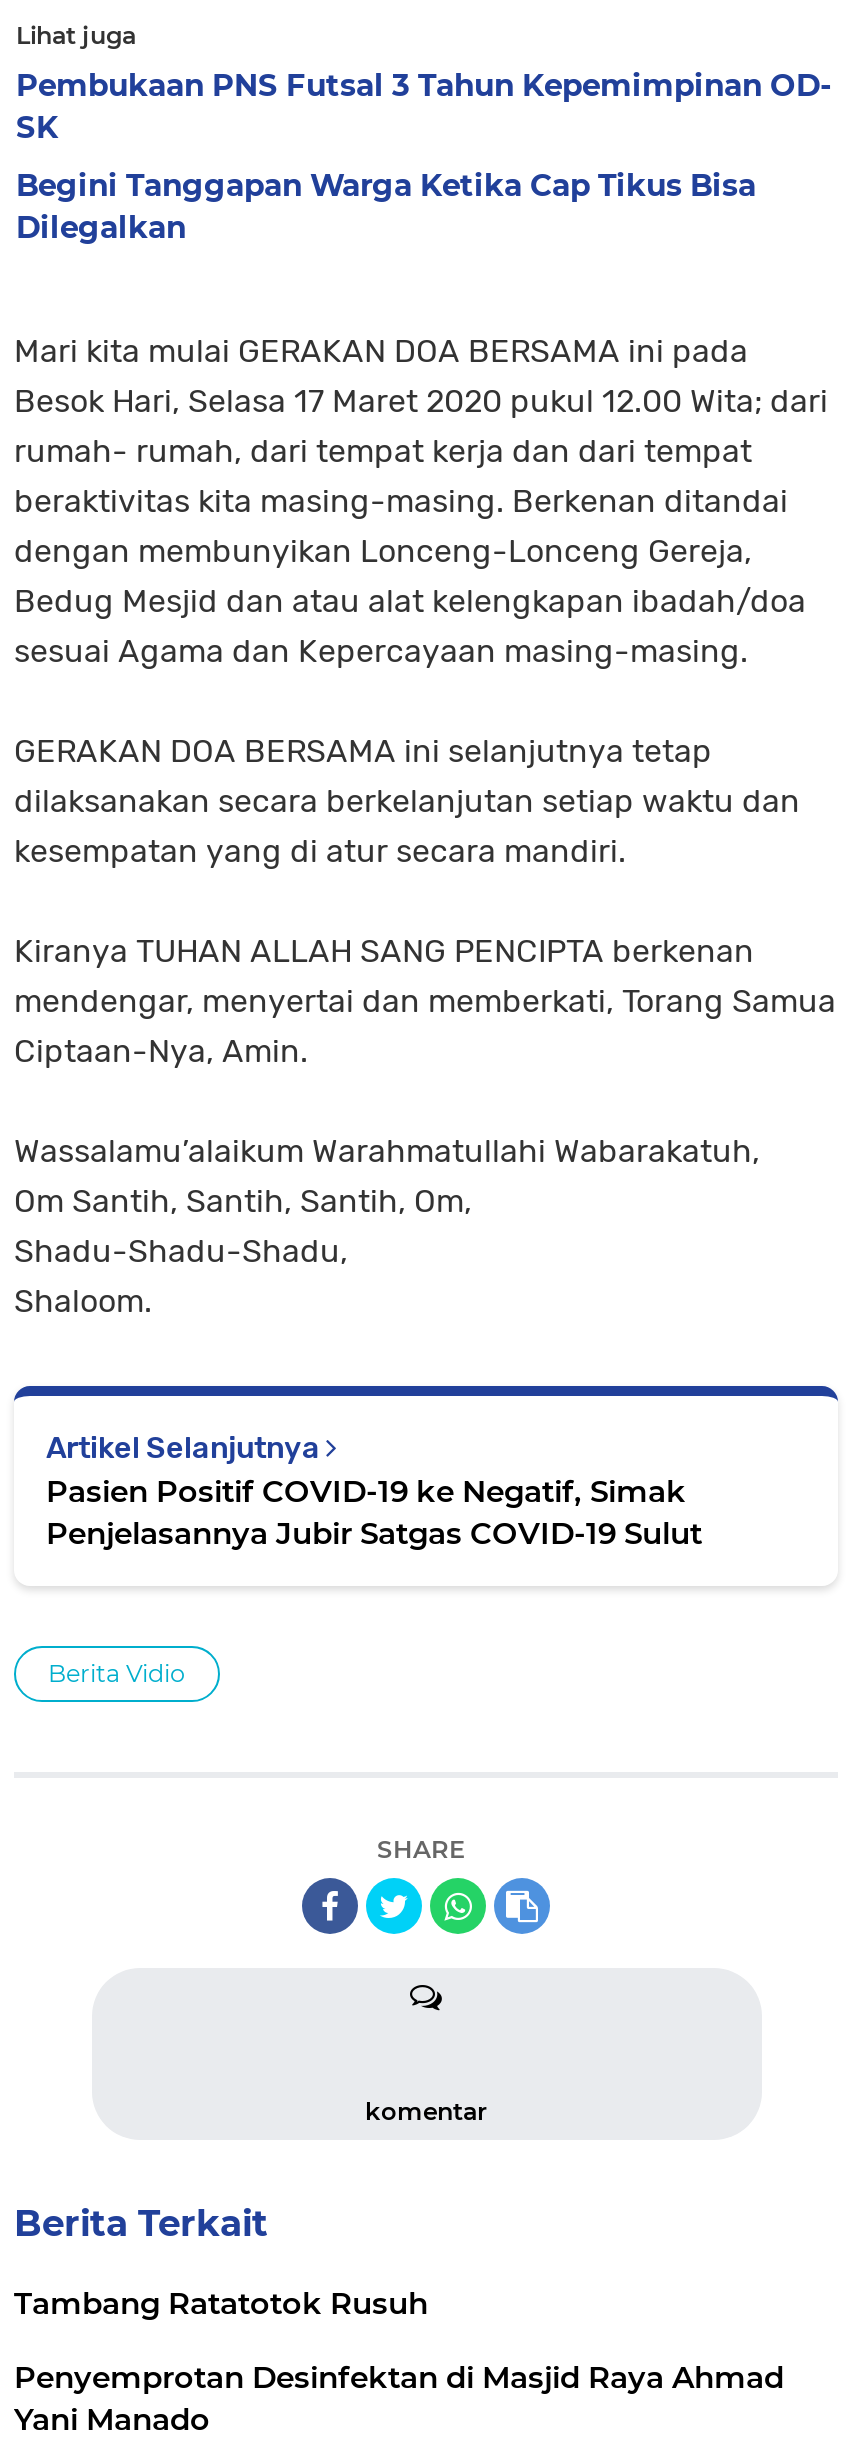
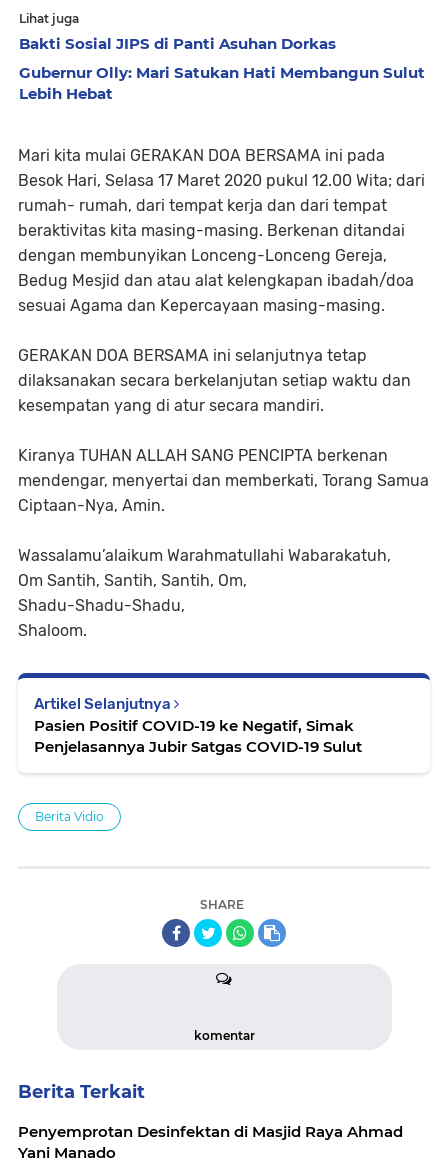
- Pembukaan PNS Futsal 3 Tahun Kepemimpinan OD-
- SK
+ Bakti Sosial JIPS di Panti Asuhan Dorkas

- Begini Tanggapan Warga Ketika Cap Tikus Bisa
- Dilegalkan
+ Gubernur Olly: Mari Satukan Hati Membangun Sulut
+ Lebih Hebat

- Tambang Ratatotok Rusuh
